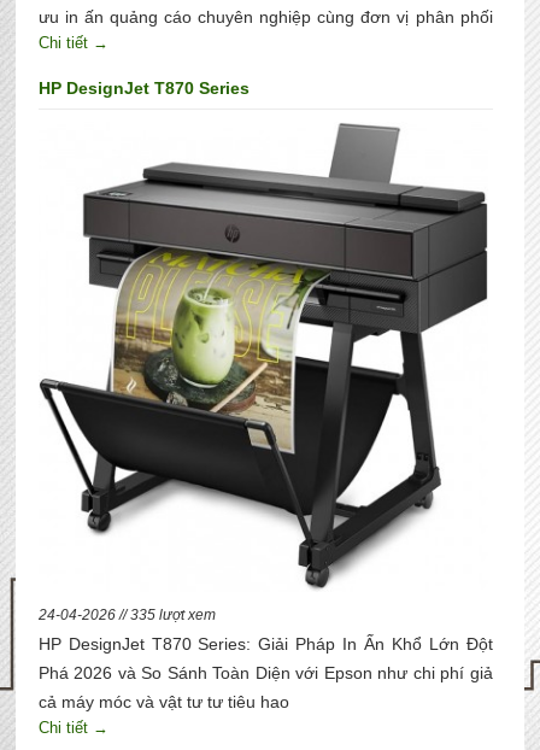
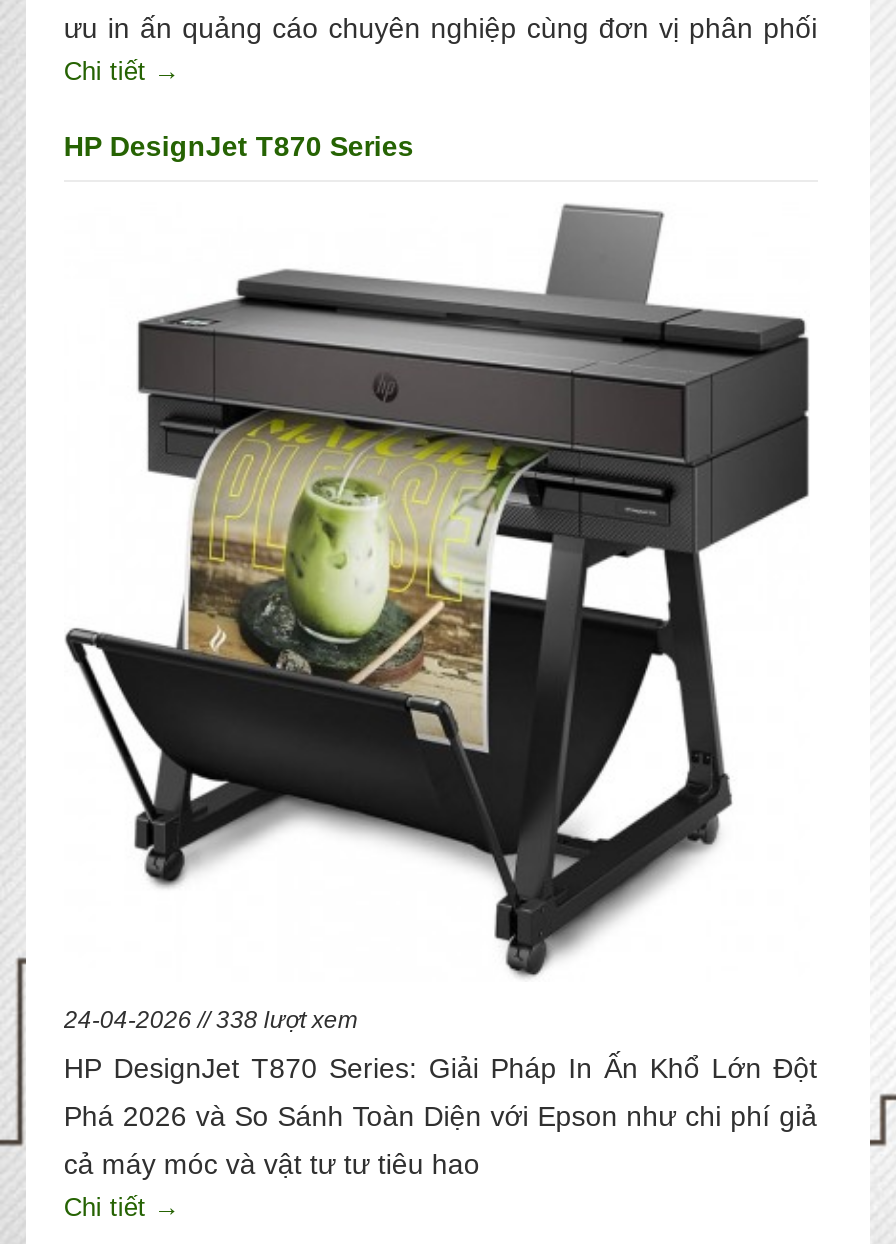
- 24-04-2026 // 335 lượt xem
+ 24-04-2026 // 338 lượt xem
